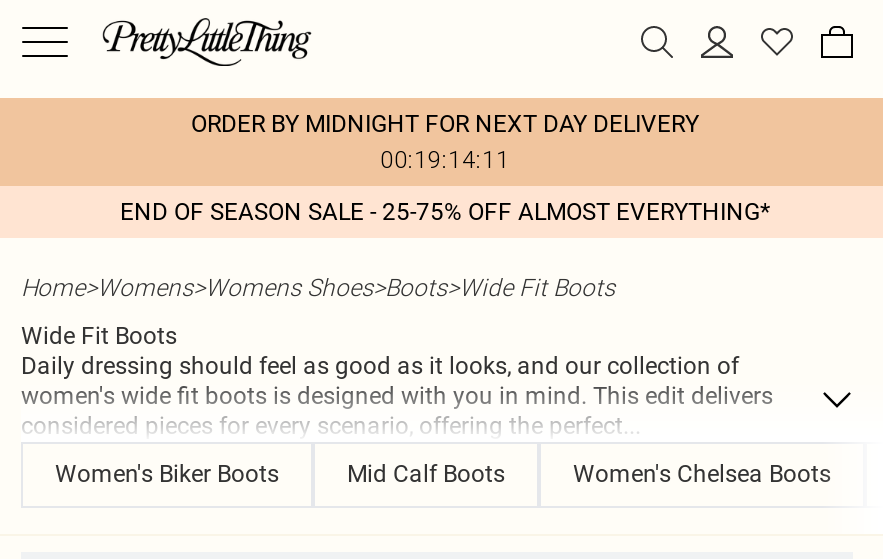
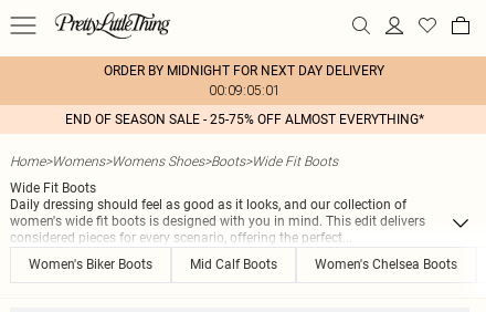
- 00:19:14:11
+ 00:09:05:01
